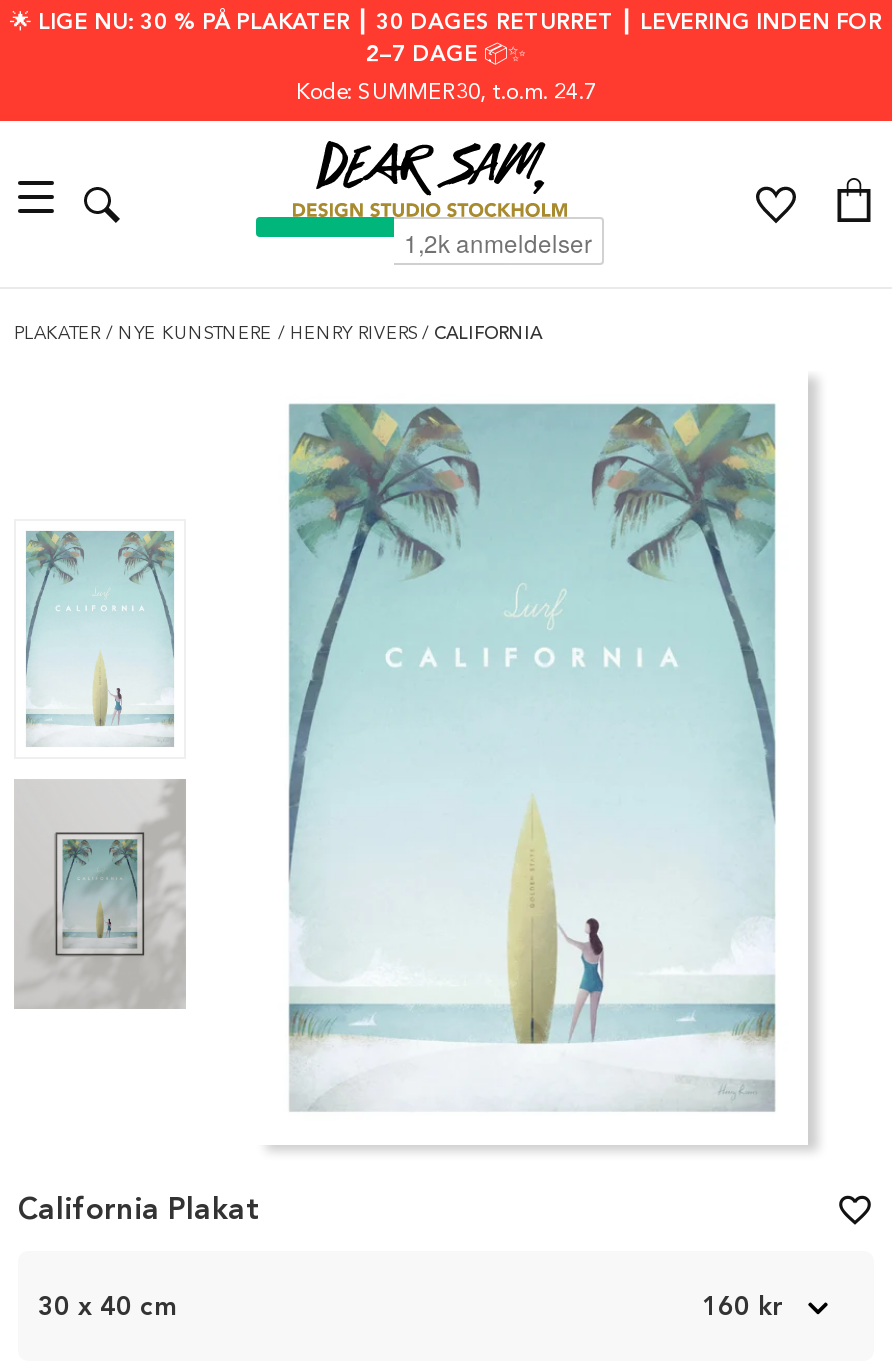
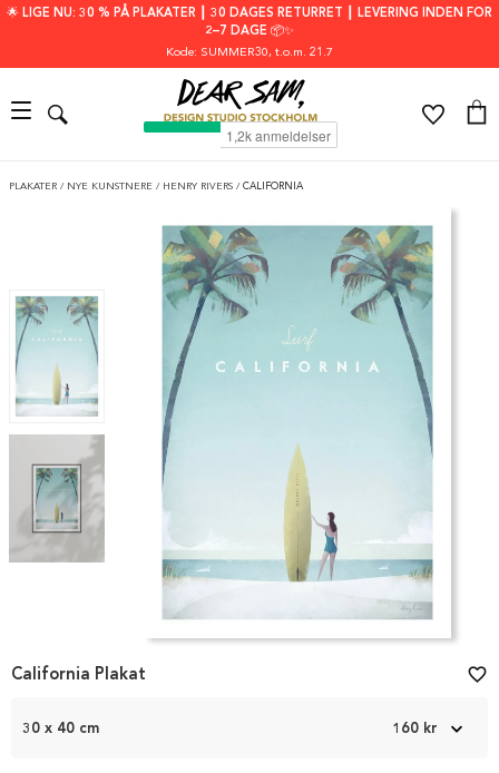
- Kode: SUMMER30, t.o.m. 24.7
+ Kode: SUMMER30, t.o.m. 21.7
